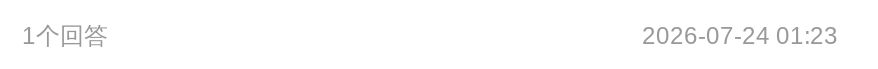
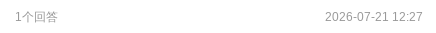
- 2026-07-24 01:23
+ 2026-07-21 12:27
